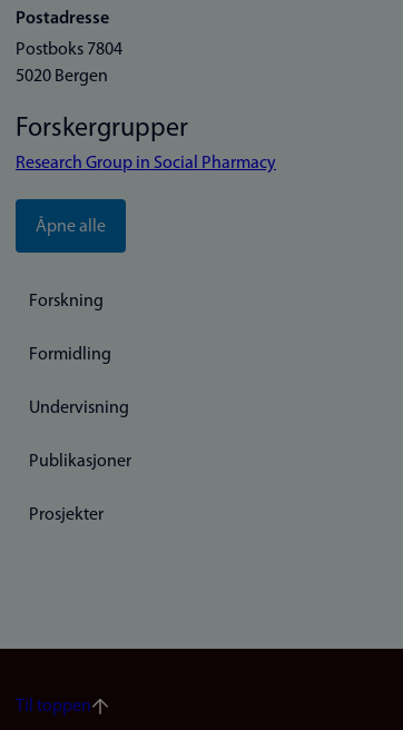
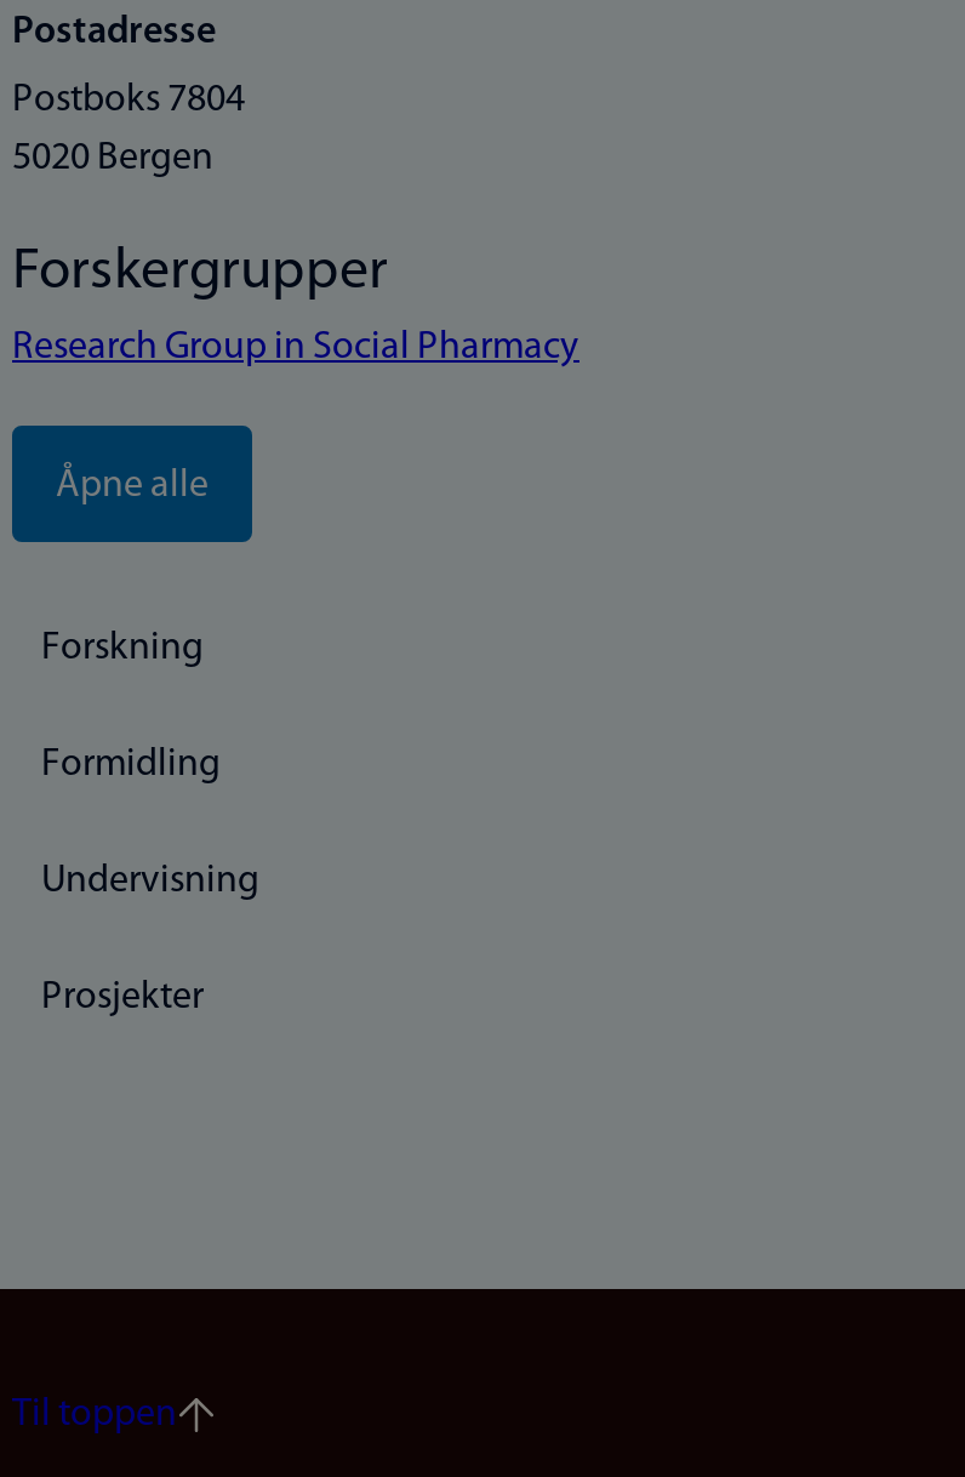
- Publikasjoner
